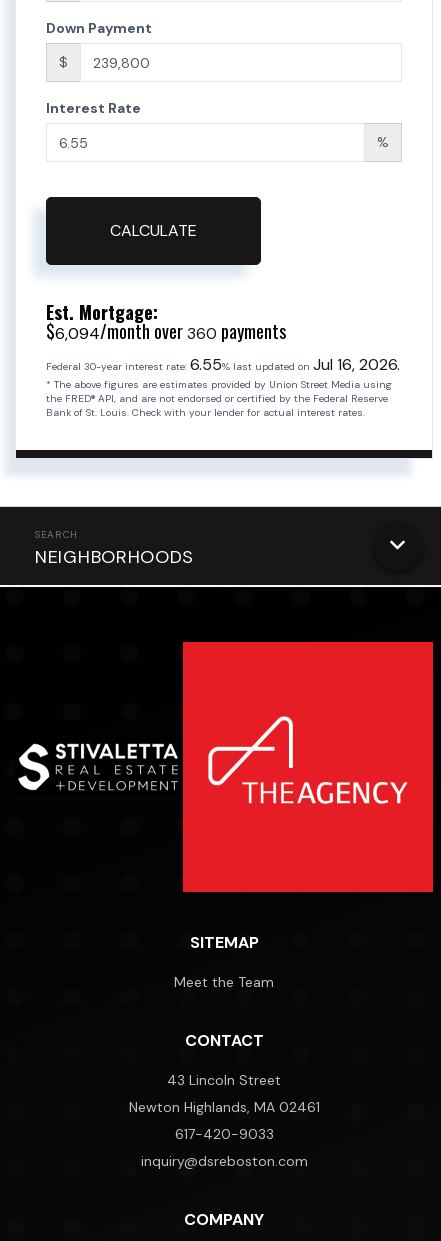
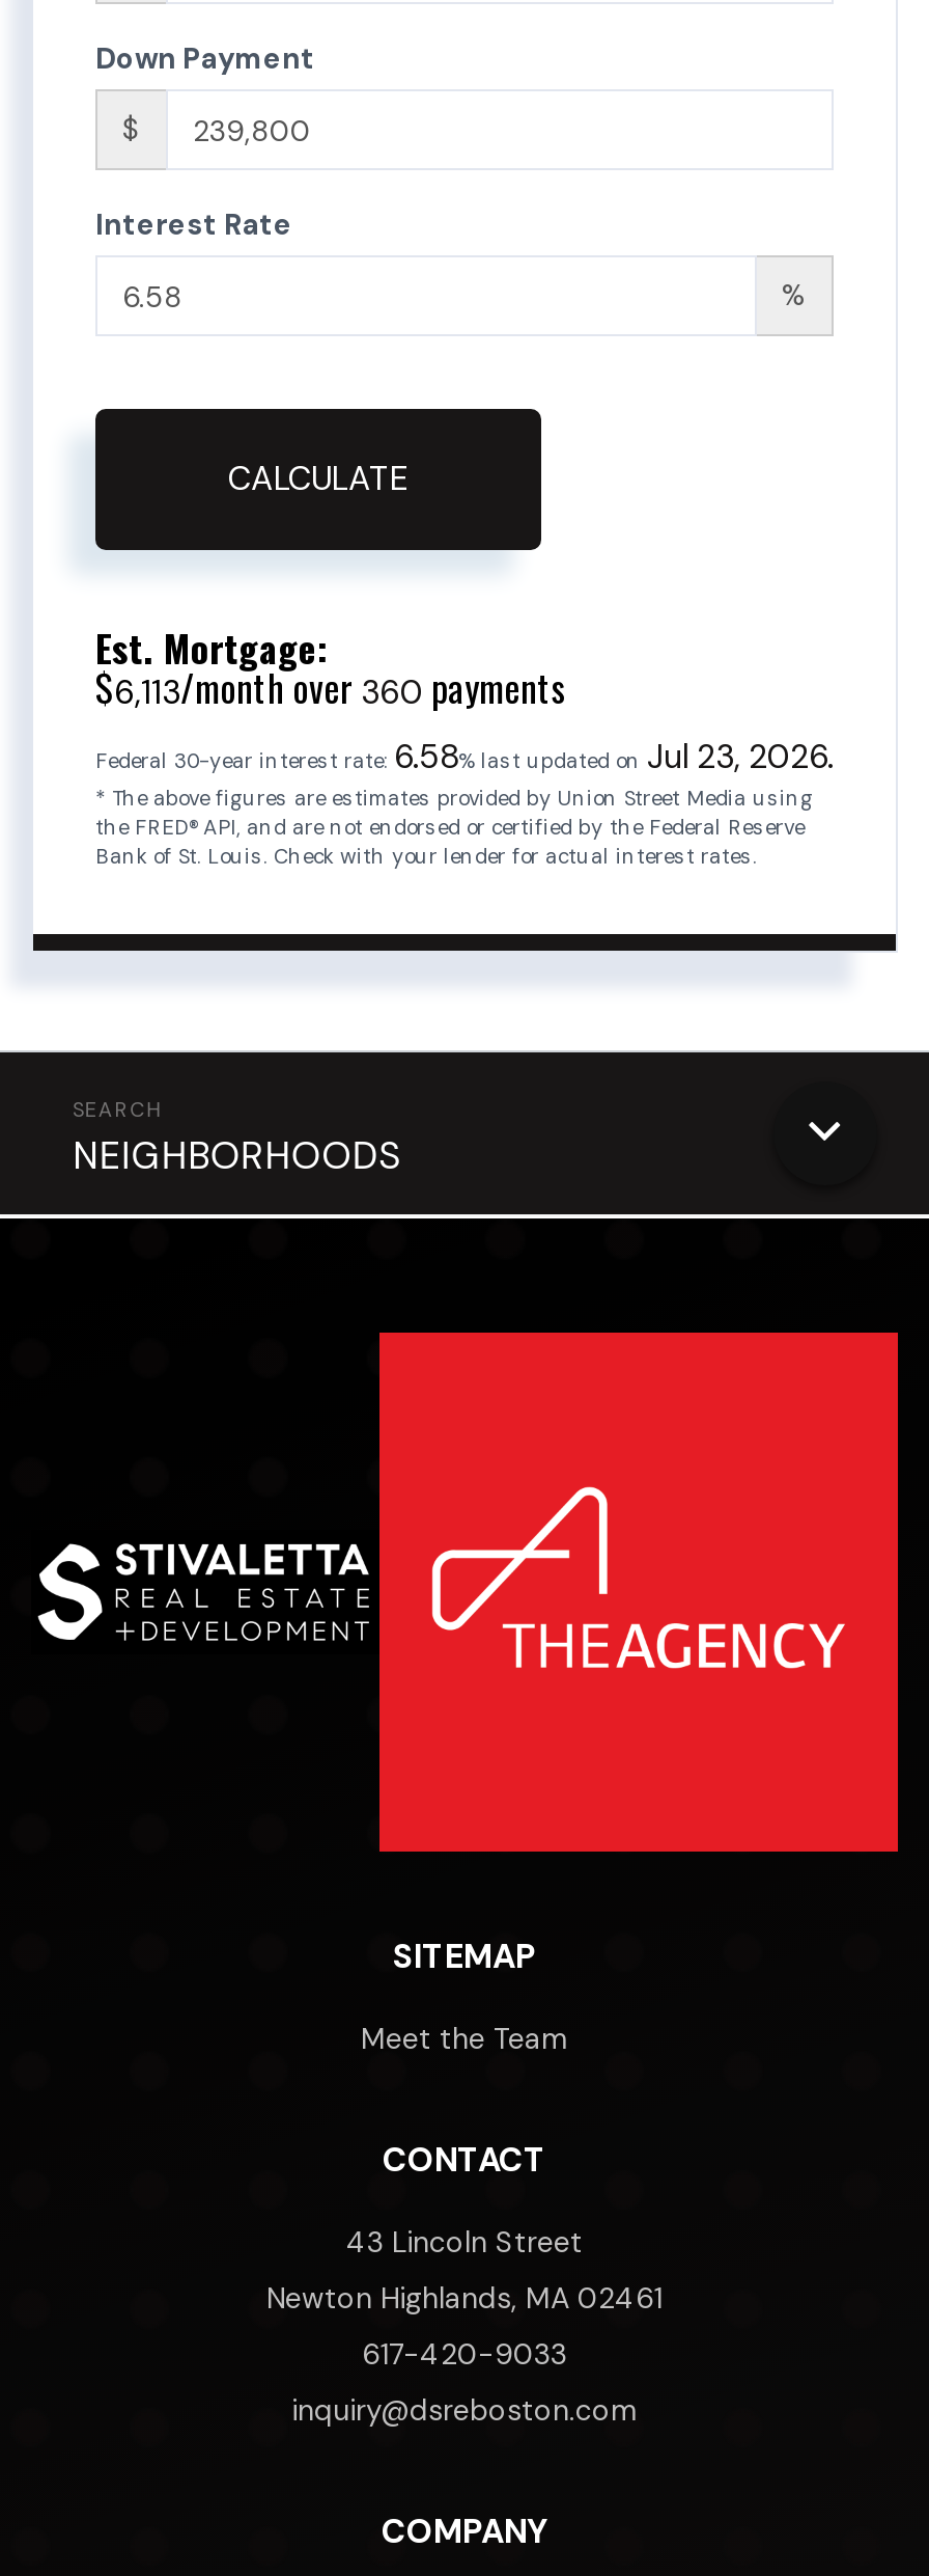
- $6,094/month over 360 payments
+ $6,113/month over 360 payments

- Federal 30-year interest rate: 6.55% last updated on Jul 16, 2026.
+ Federal 30-year interest rate: 6.58% last updated on Jul 23, 2026.
